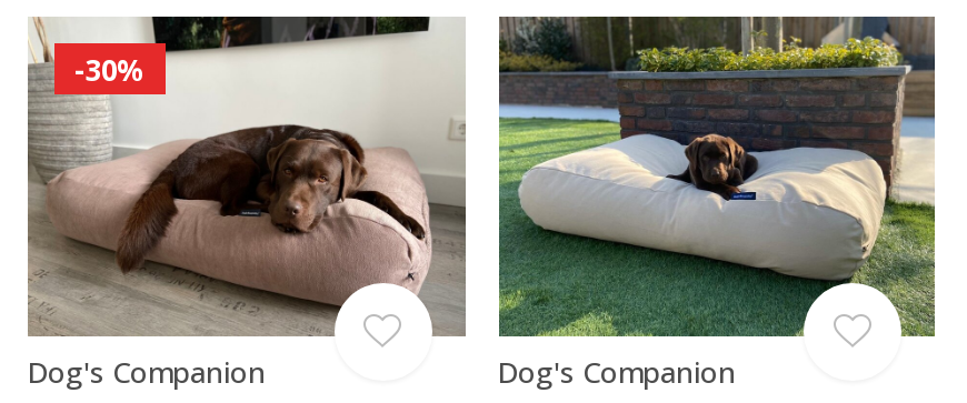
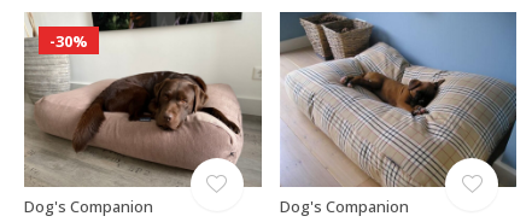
- [image]
+ [image]
